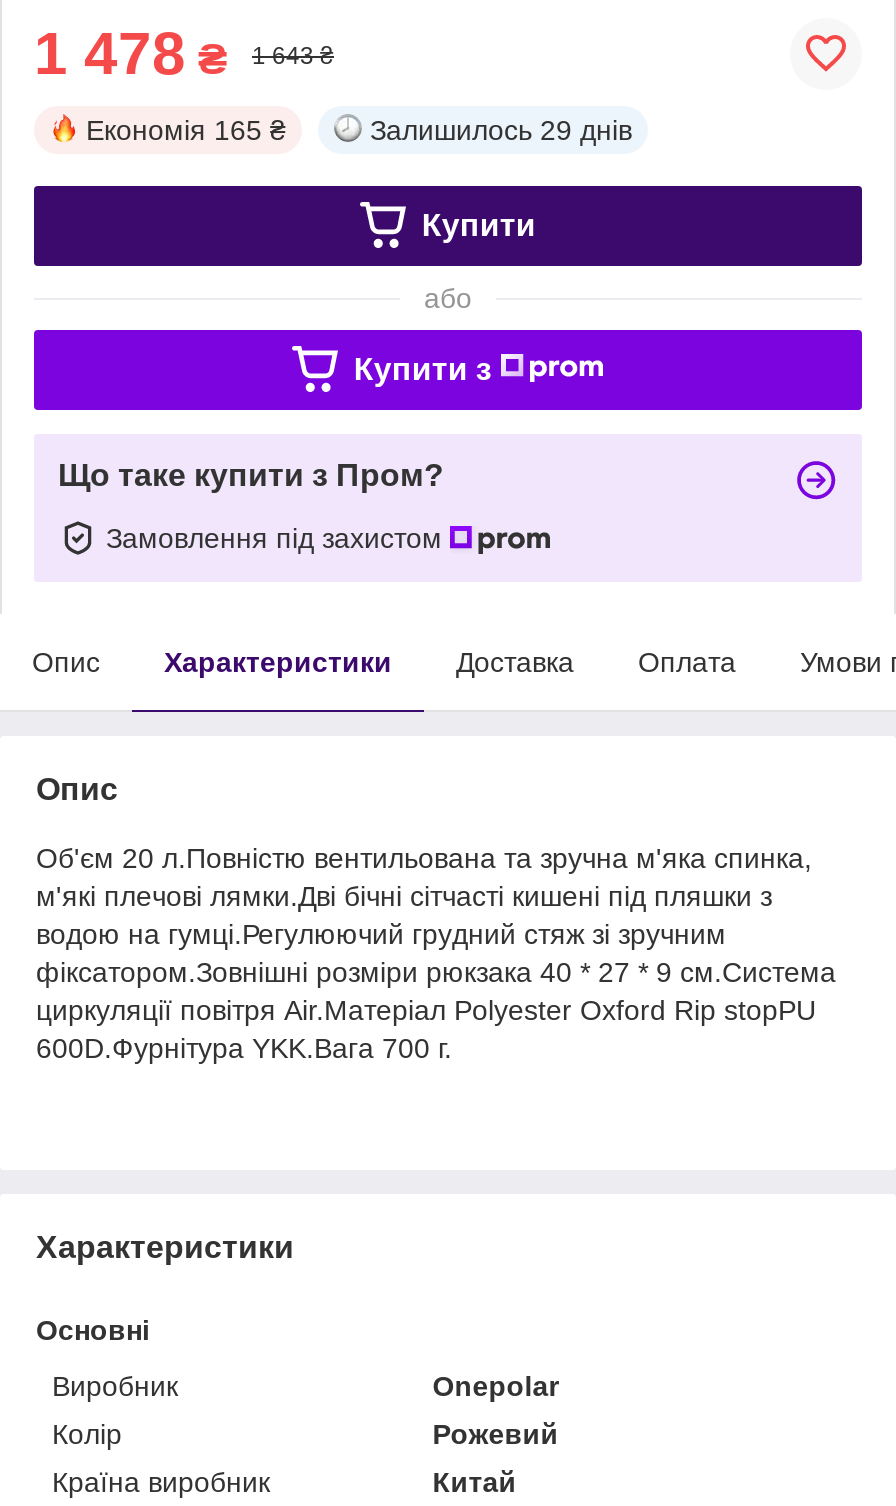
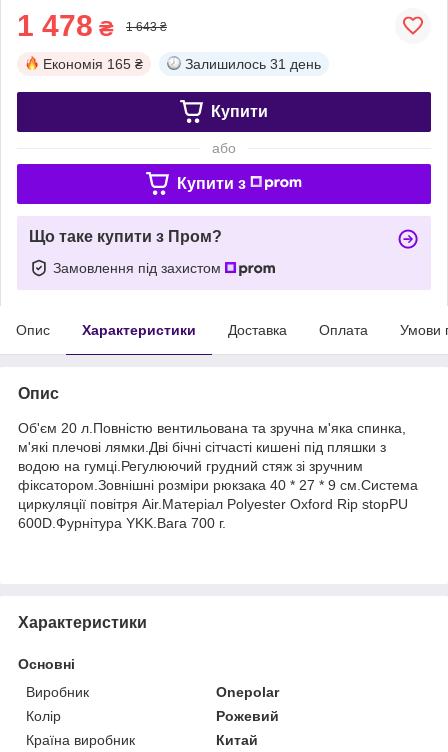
- Залишилось 29 днів
+ Залишилось 31 день
